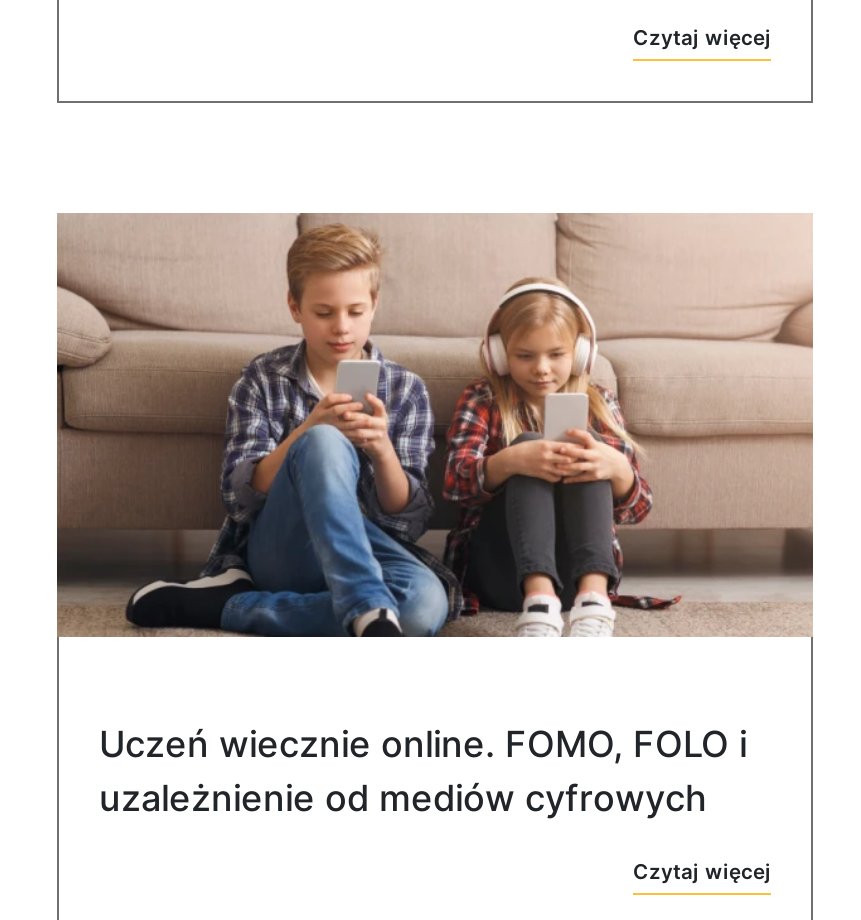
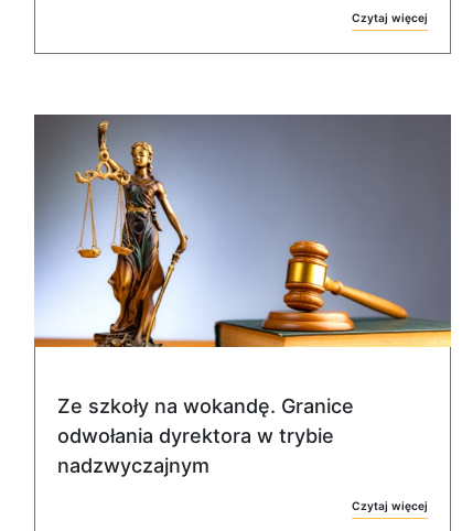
- [image]
+ [image]

- Uczeń wiecznie online. FOMO, FOLO i
- uzależnienie od mediów cyfrowych
+ Ze szkoły na wokandę. Granice
+ odwołania dyrektora w trybie
+ nadzwyczajnym
